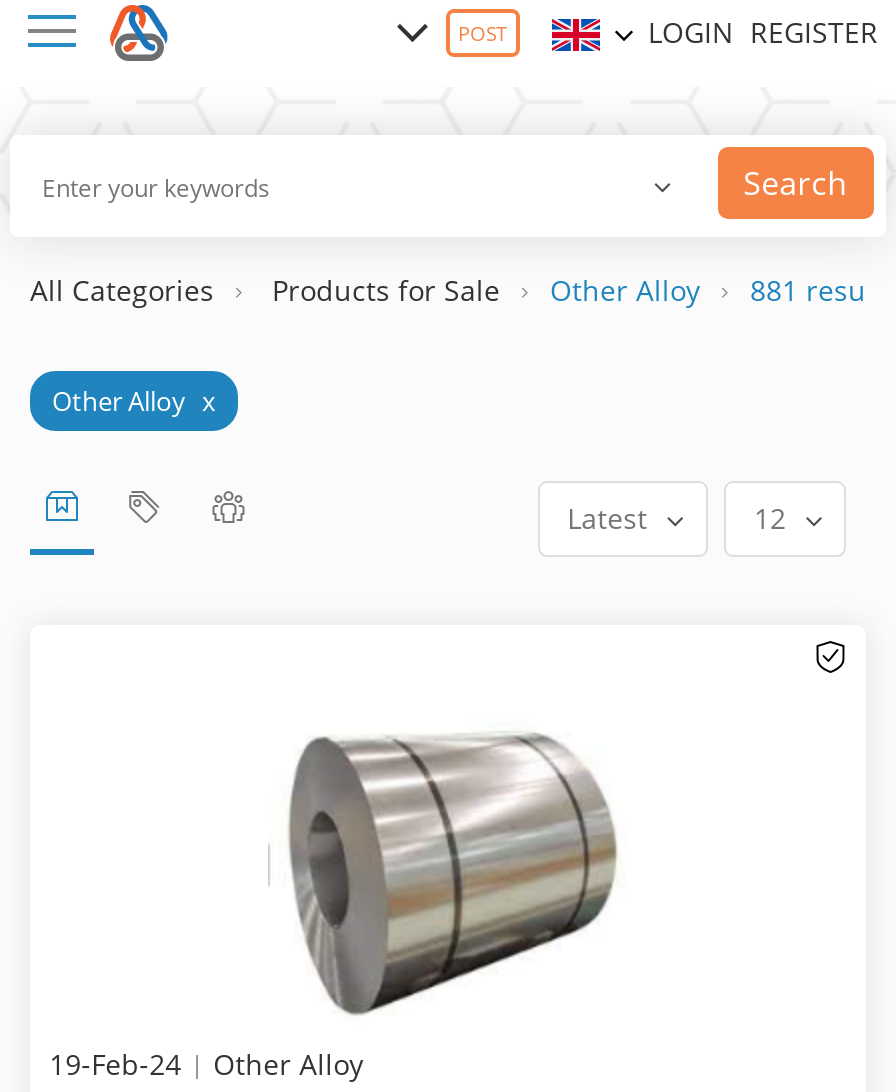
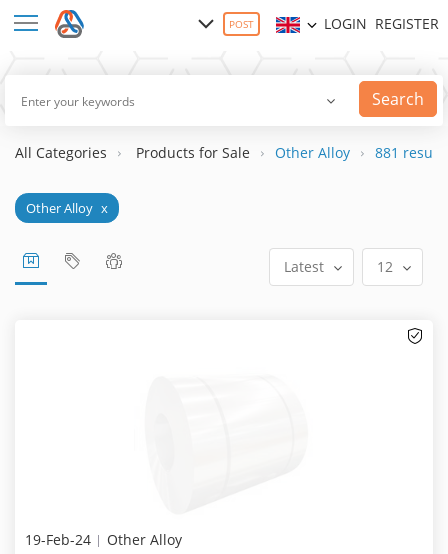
- [image]
